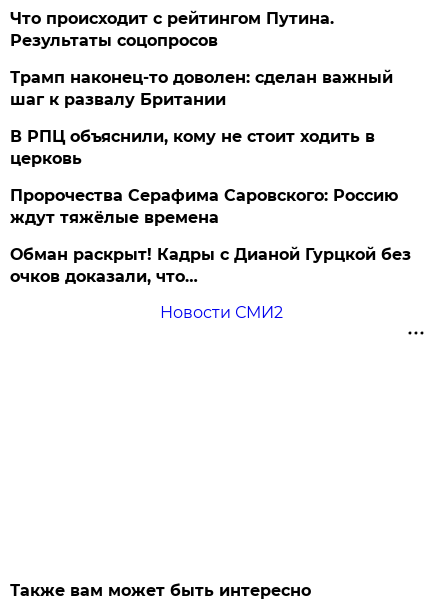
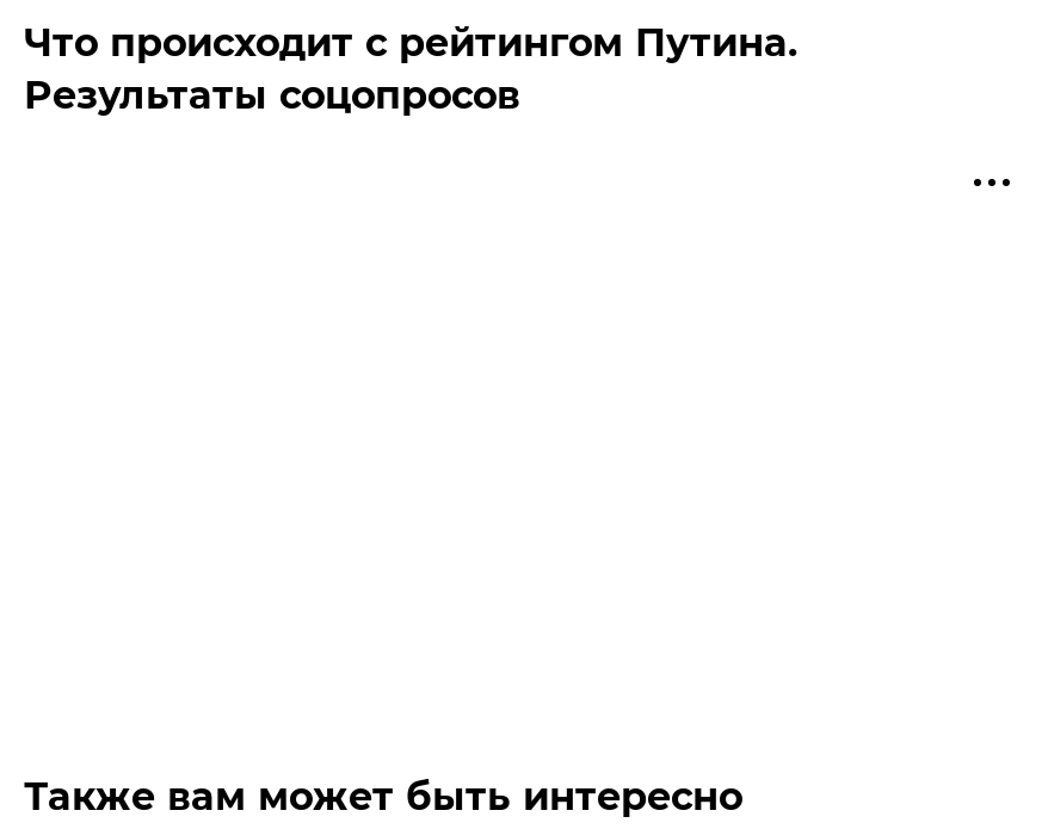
- Трамп наконец-то доволен: сделан важный
- шаг к развалу Британии
- В РПЦ объяснили, кому не стоит ходить в
- церковь
- Пророчества Серафима Саровского: Россию
- ждут тяжёлые времена
- Обман раскрыт! Кадры с Дианой Гурцкой без
- очков доказали, что…
- Новости СМИ2
